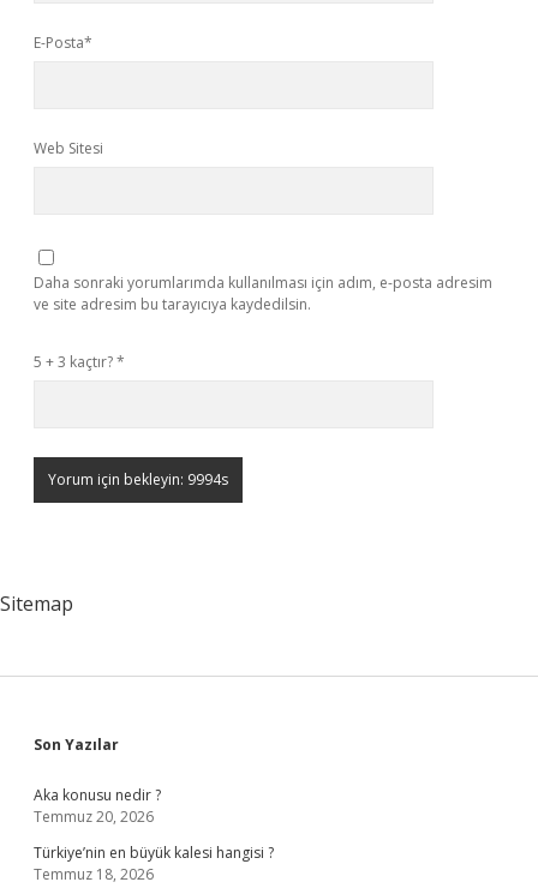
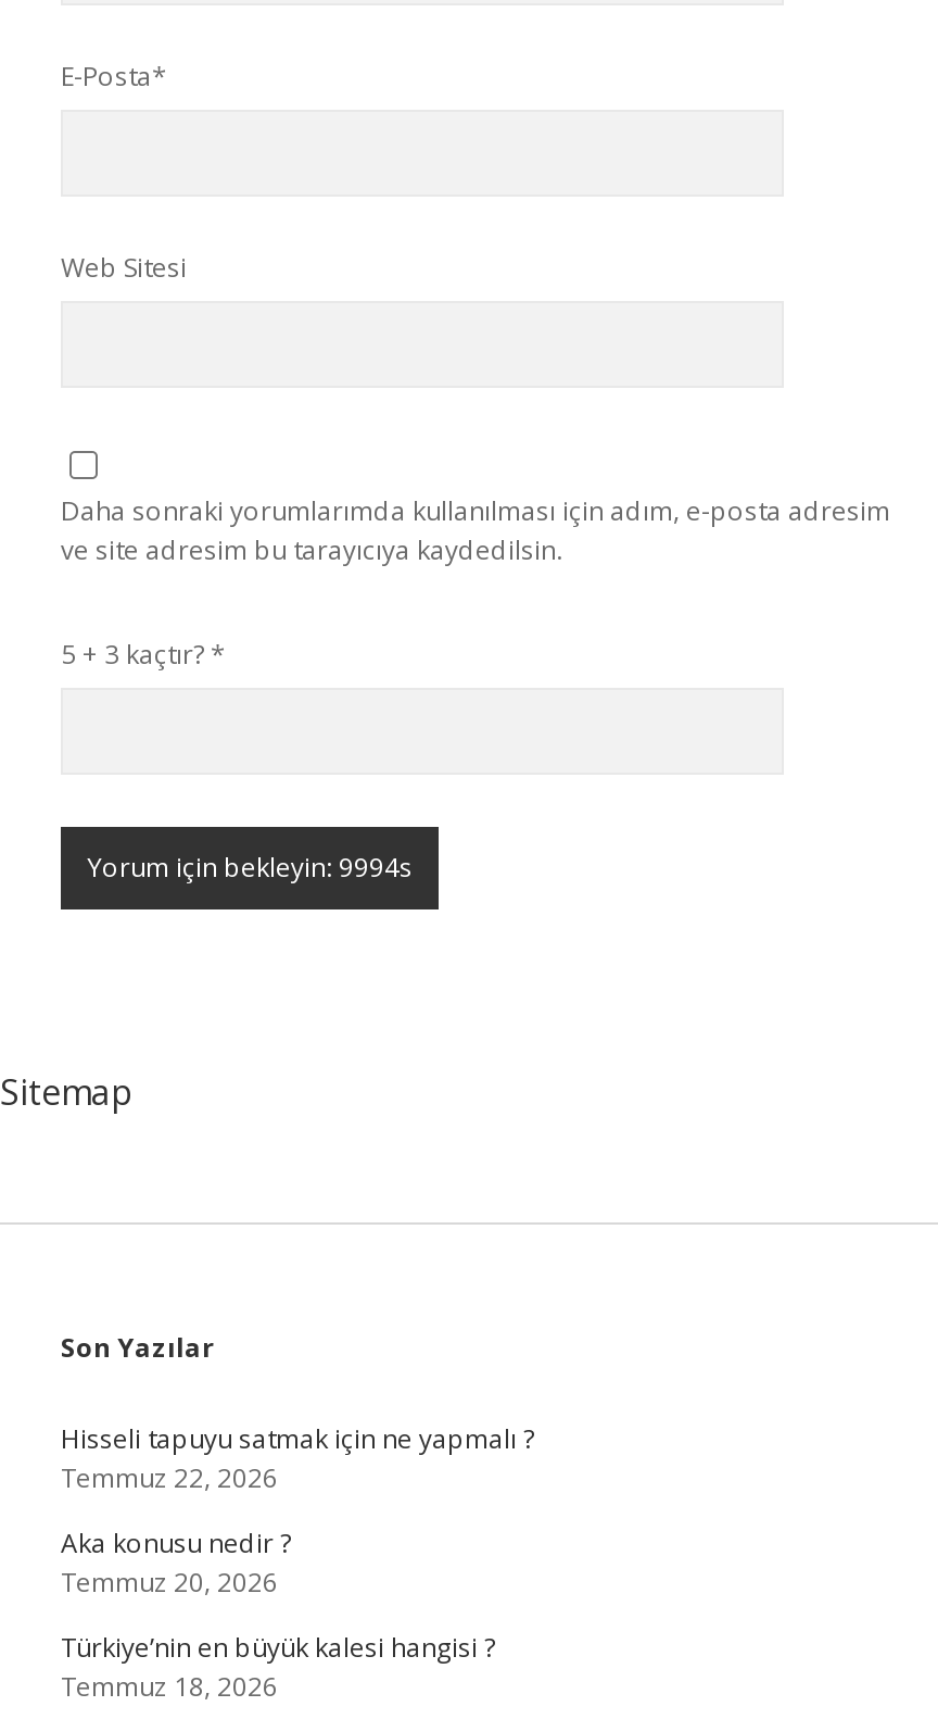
+ Hisseli tapuyu satmak için ne yapmalı ?
+ Temmuz 22, 2026
